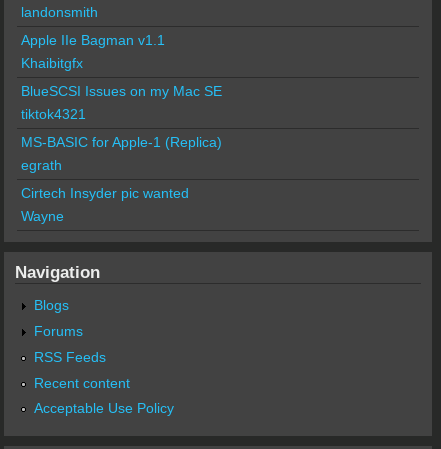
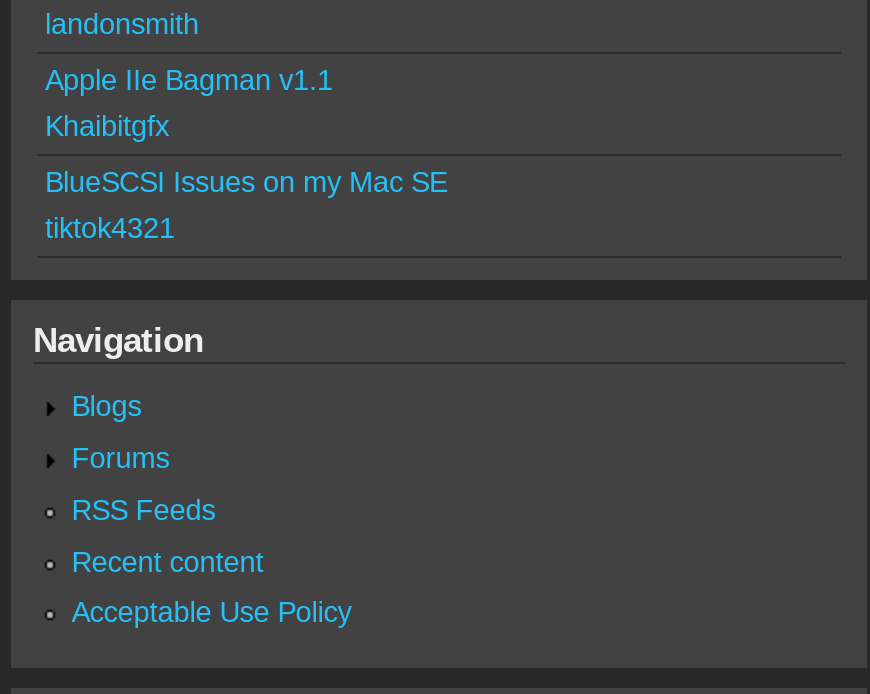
- MS-BASIC for Apple-1 (Replica)
- egrath
- Cirtech Insyder pic wanted
- Wayne
